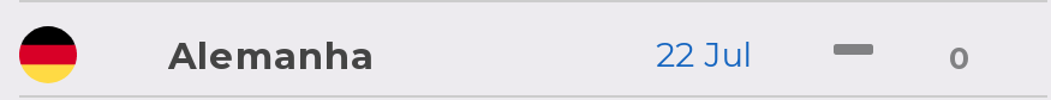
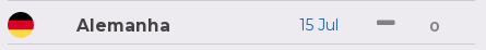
- 22 Jul
+ 15 Jul
